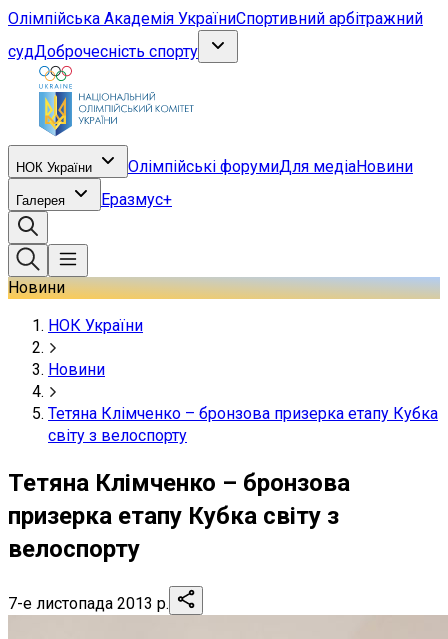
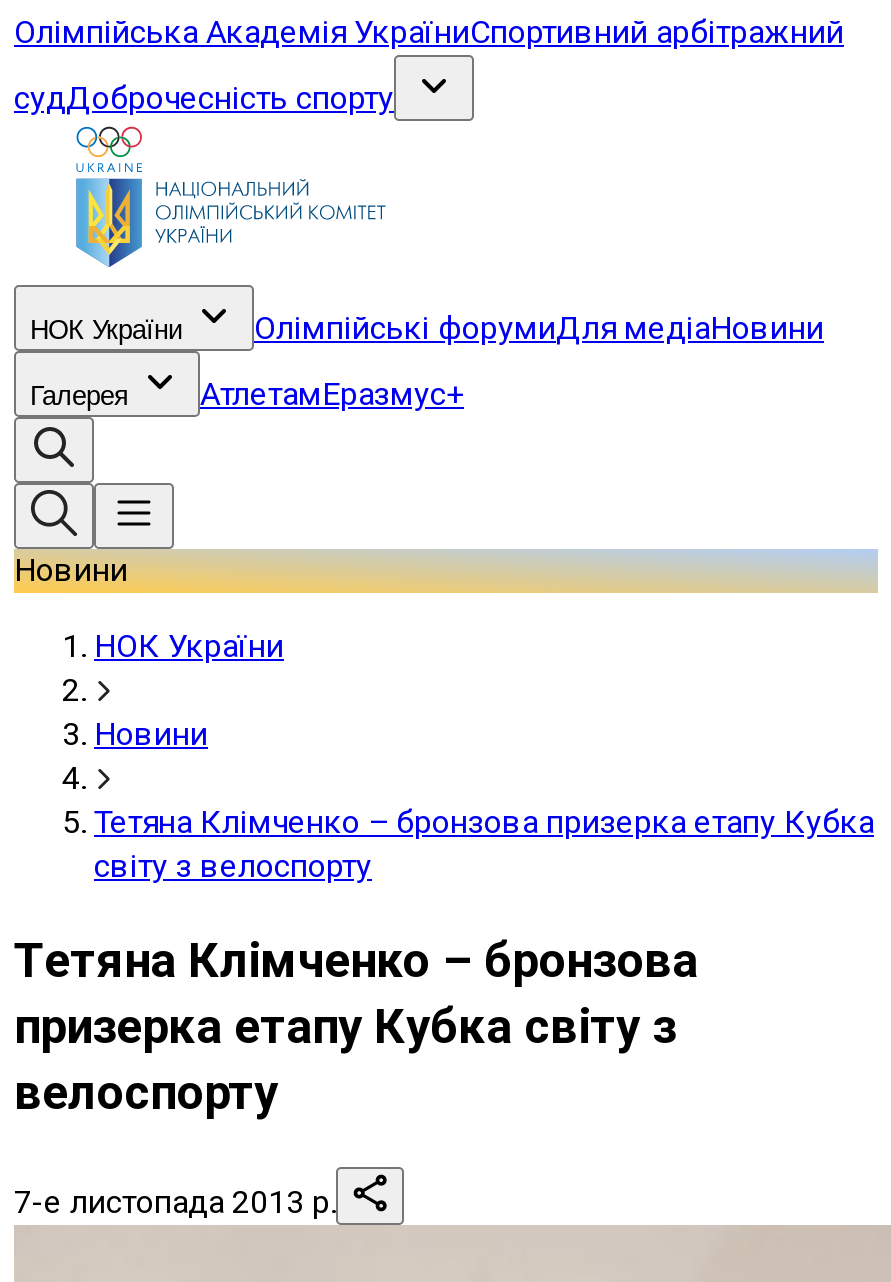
- Еразмус+
+ АтлетамЕразмус+
